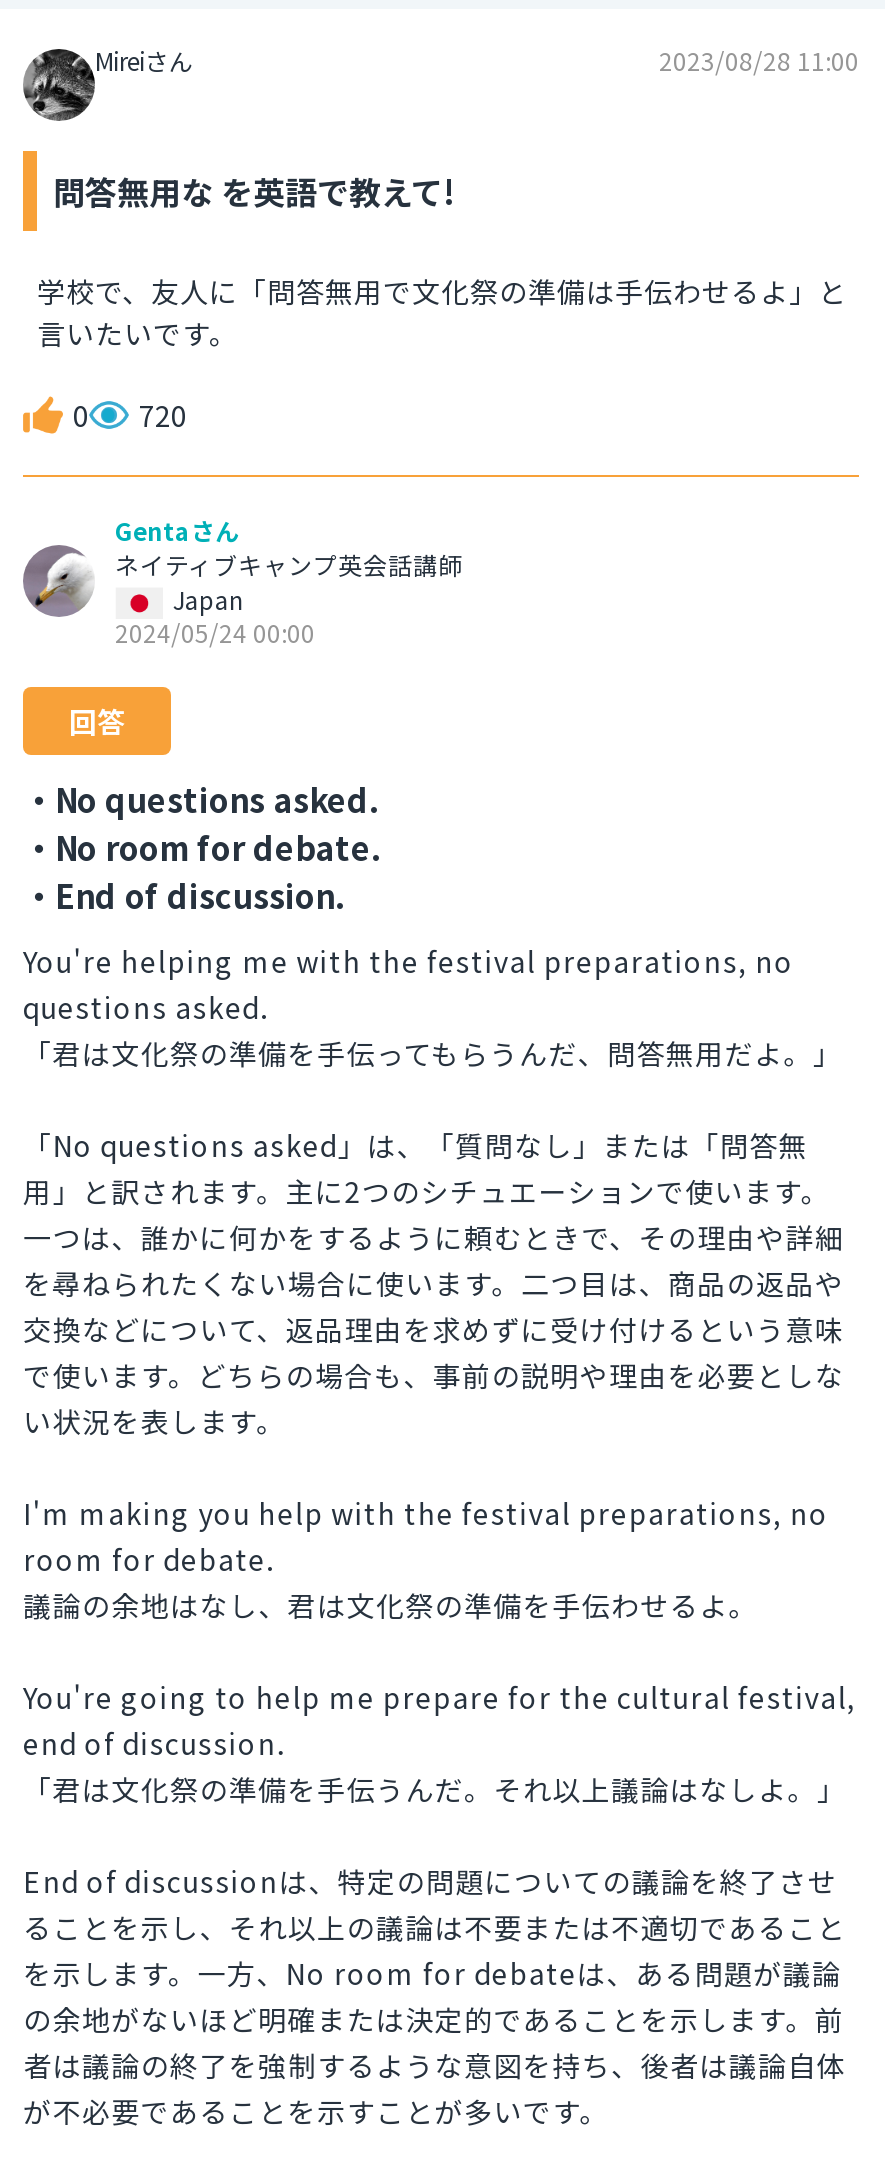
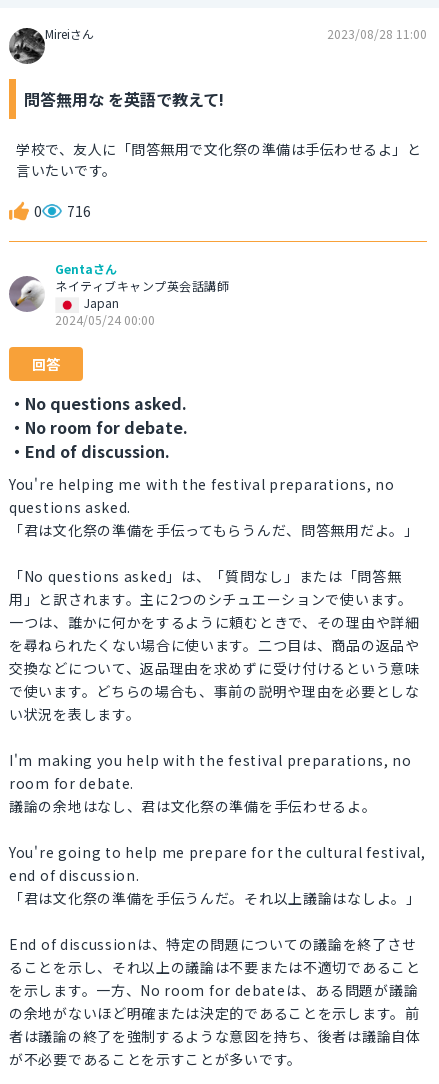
- 0 720
+ 0 716
